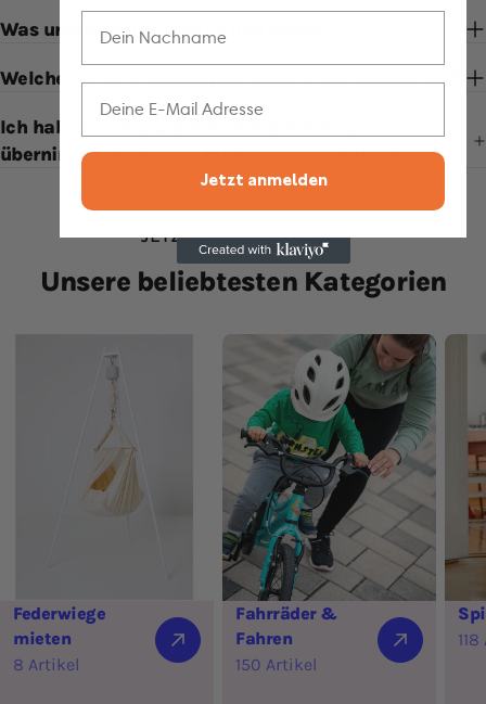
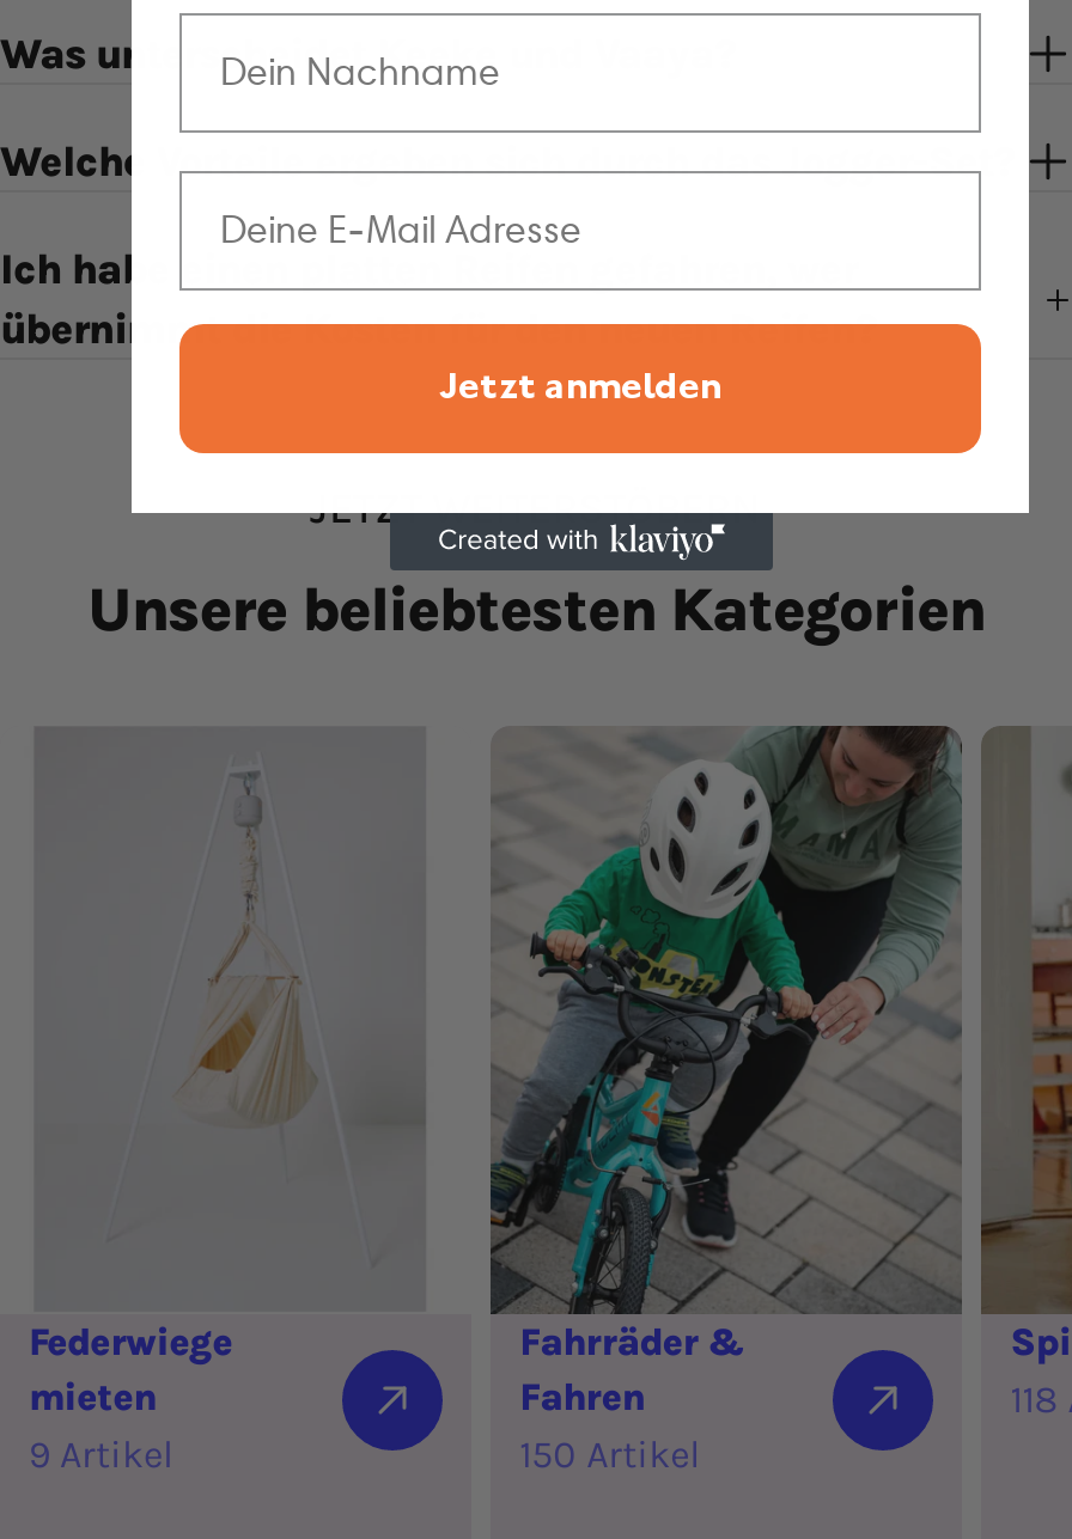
- 8 Artikel
+ 9 Artikel
